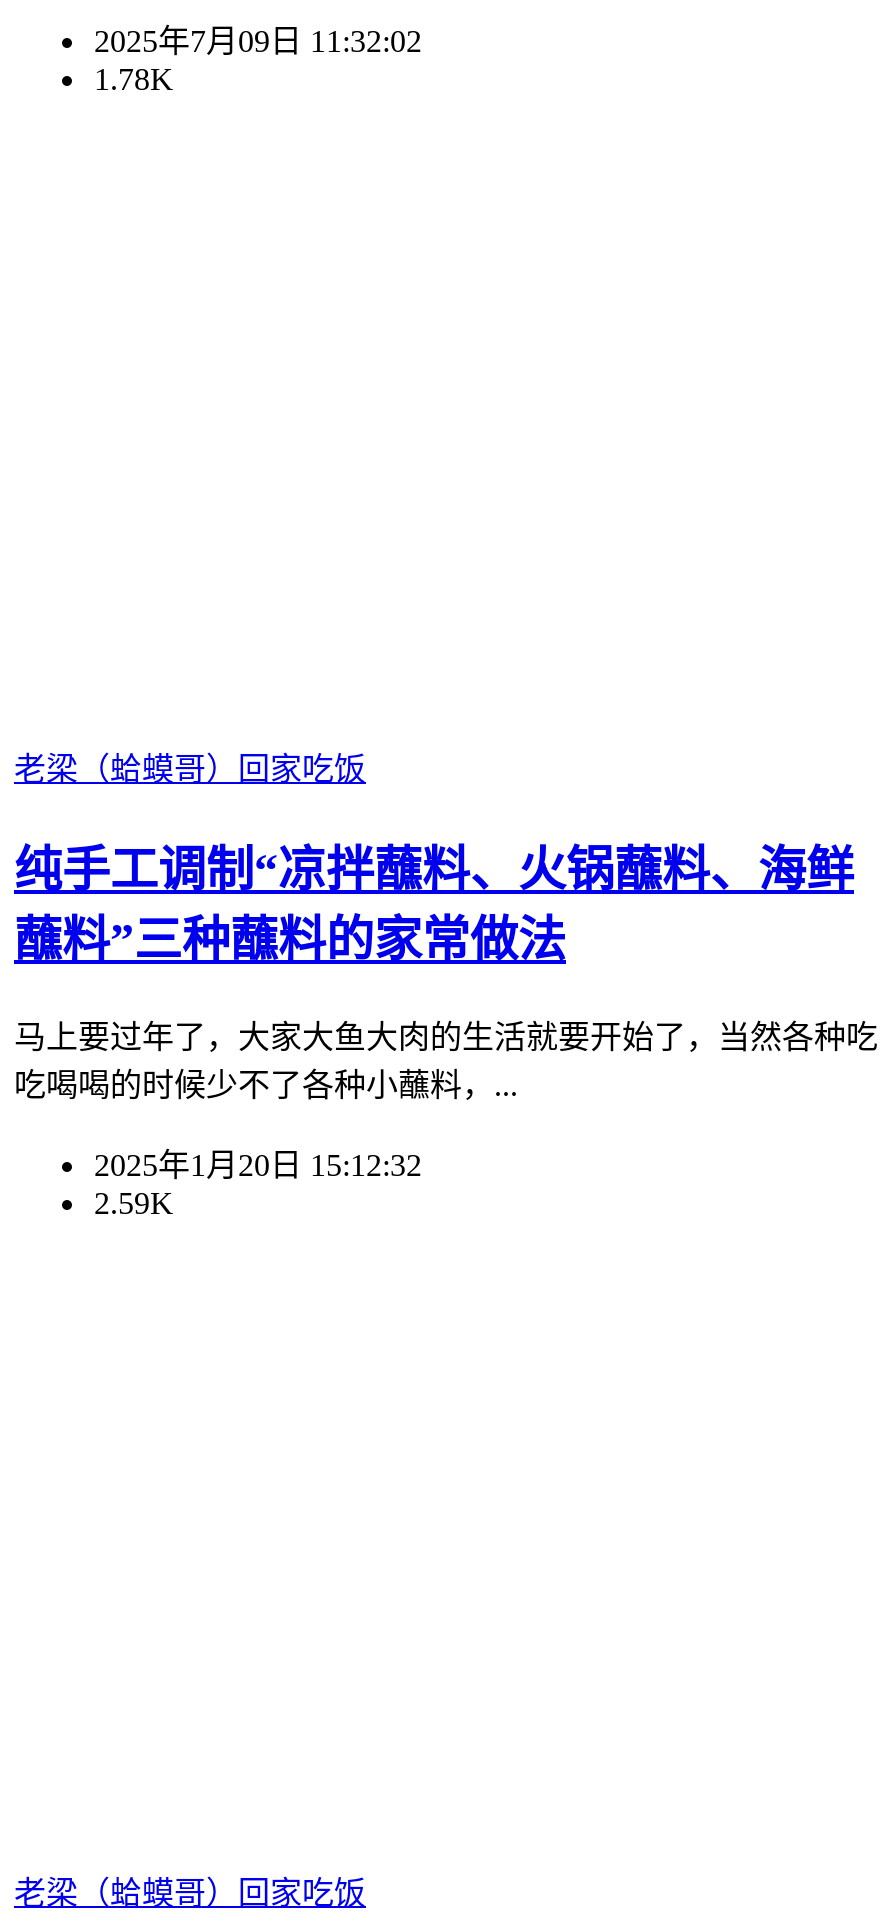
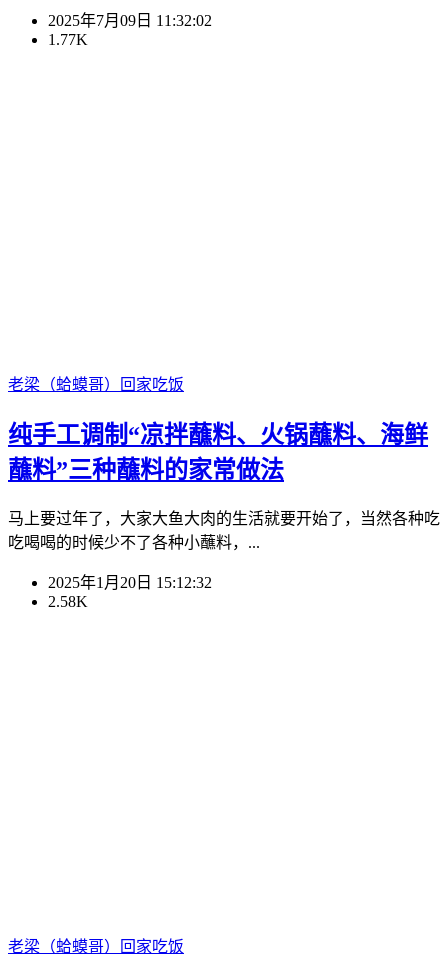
- 1.78K
+ 1.77K

- 2.59K
+ 2.58K
